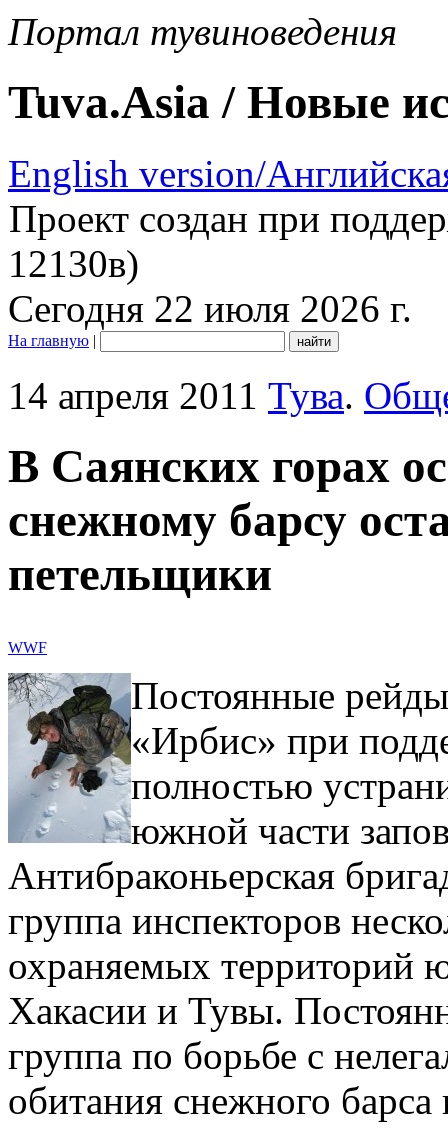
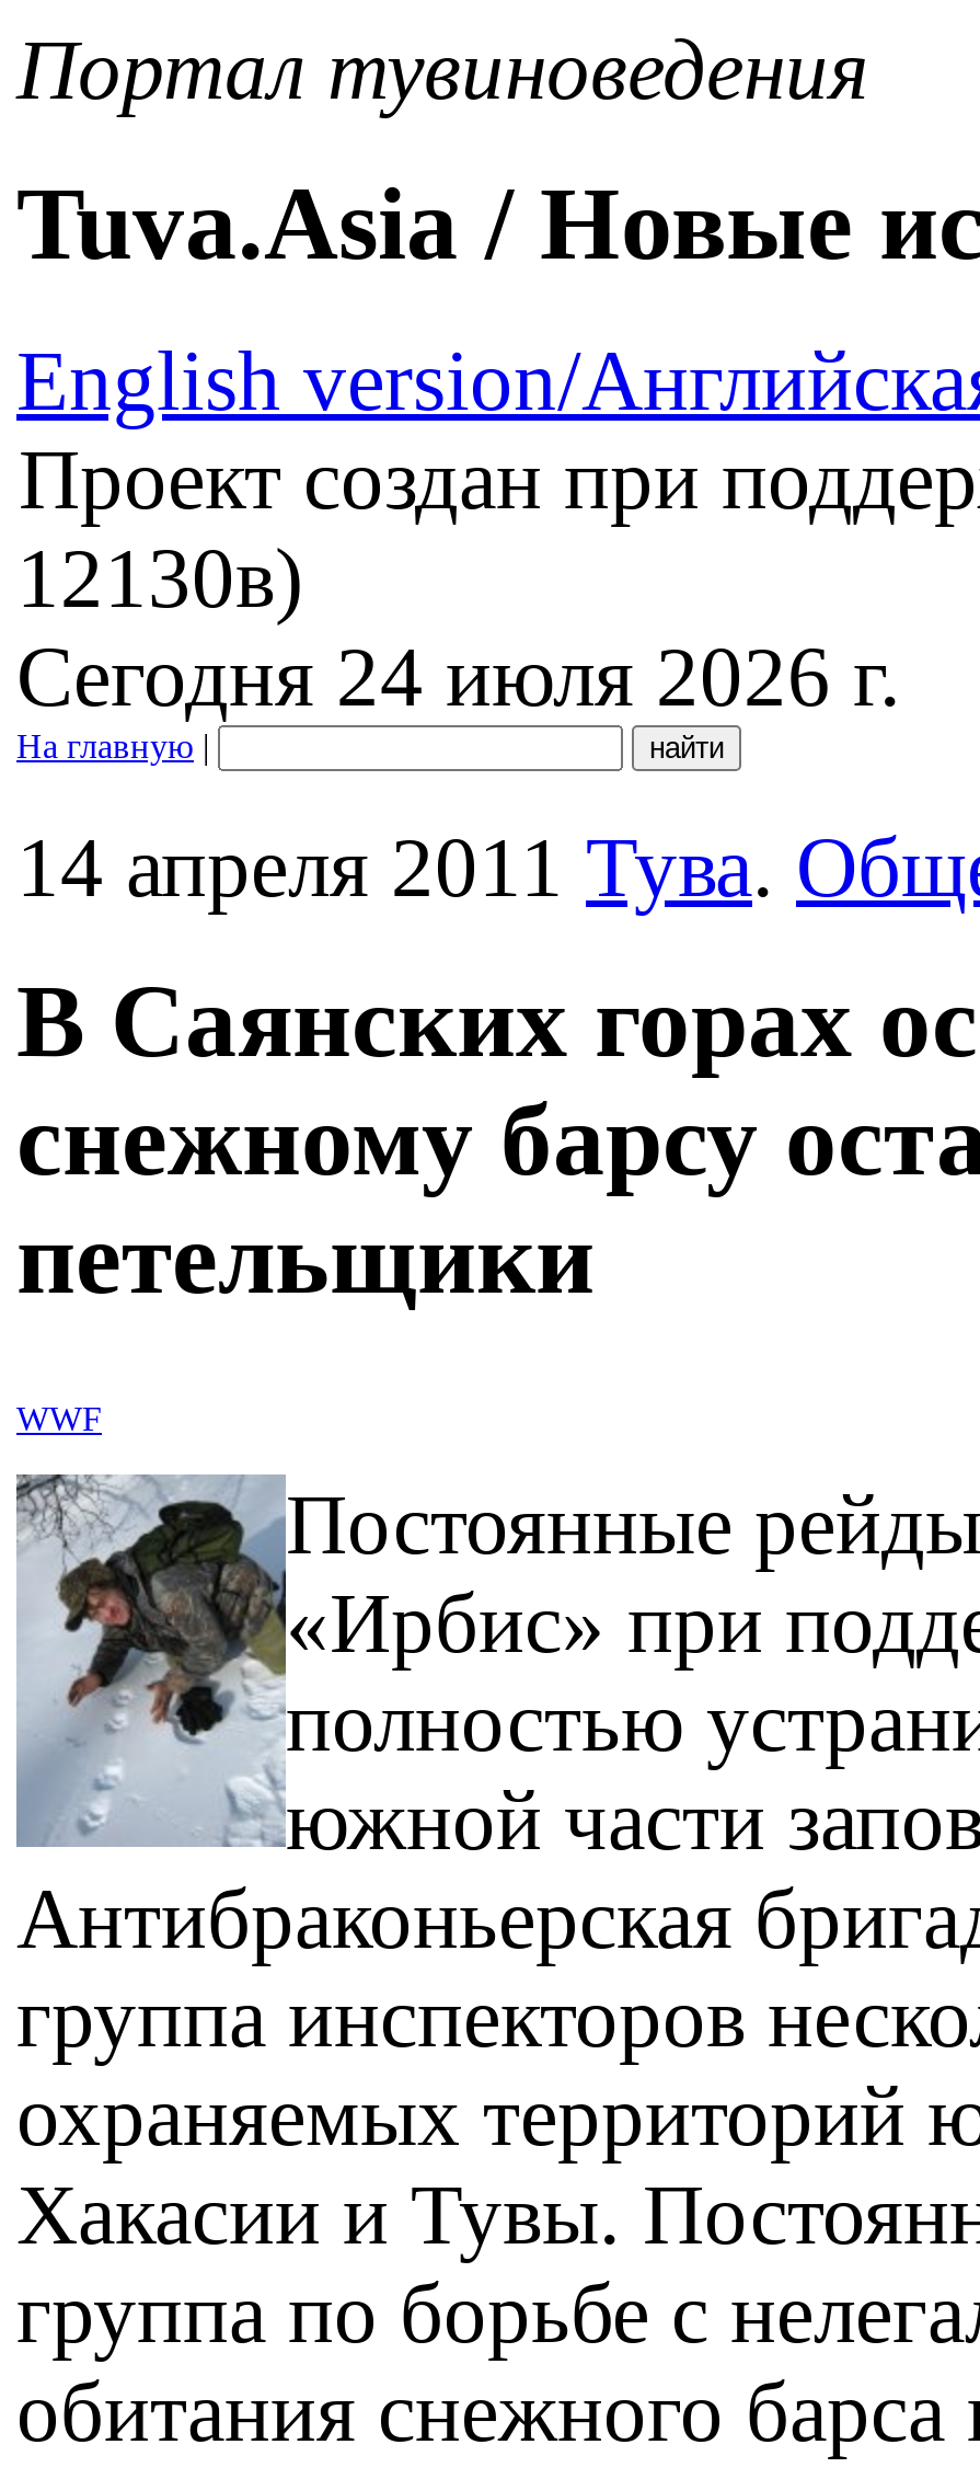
- Сегодня 22 июля 2026 г.
+ Сегодня 24 июля 2026 г.
